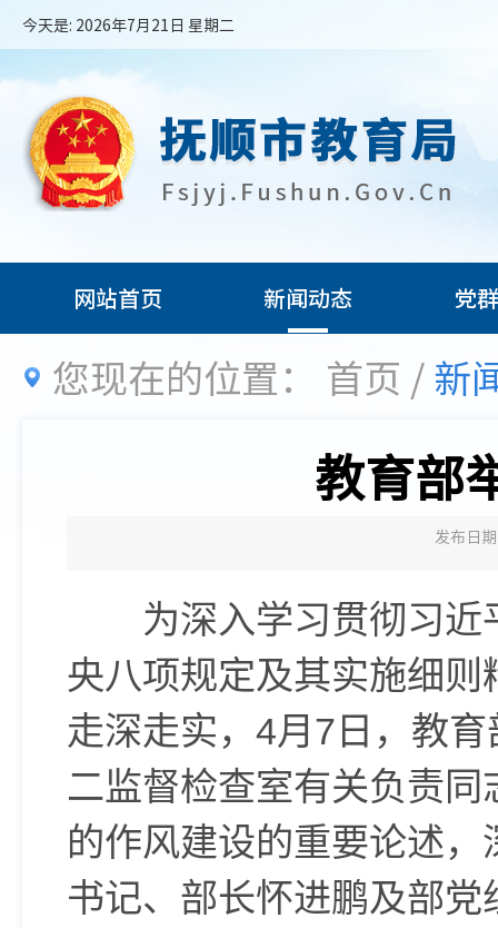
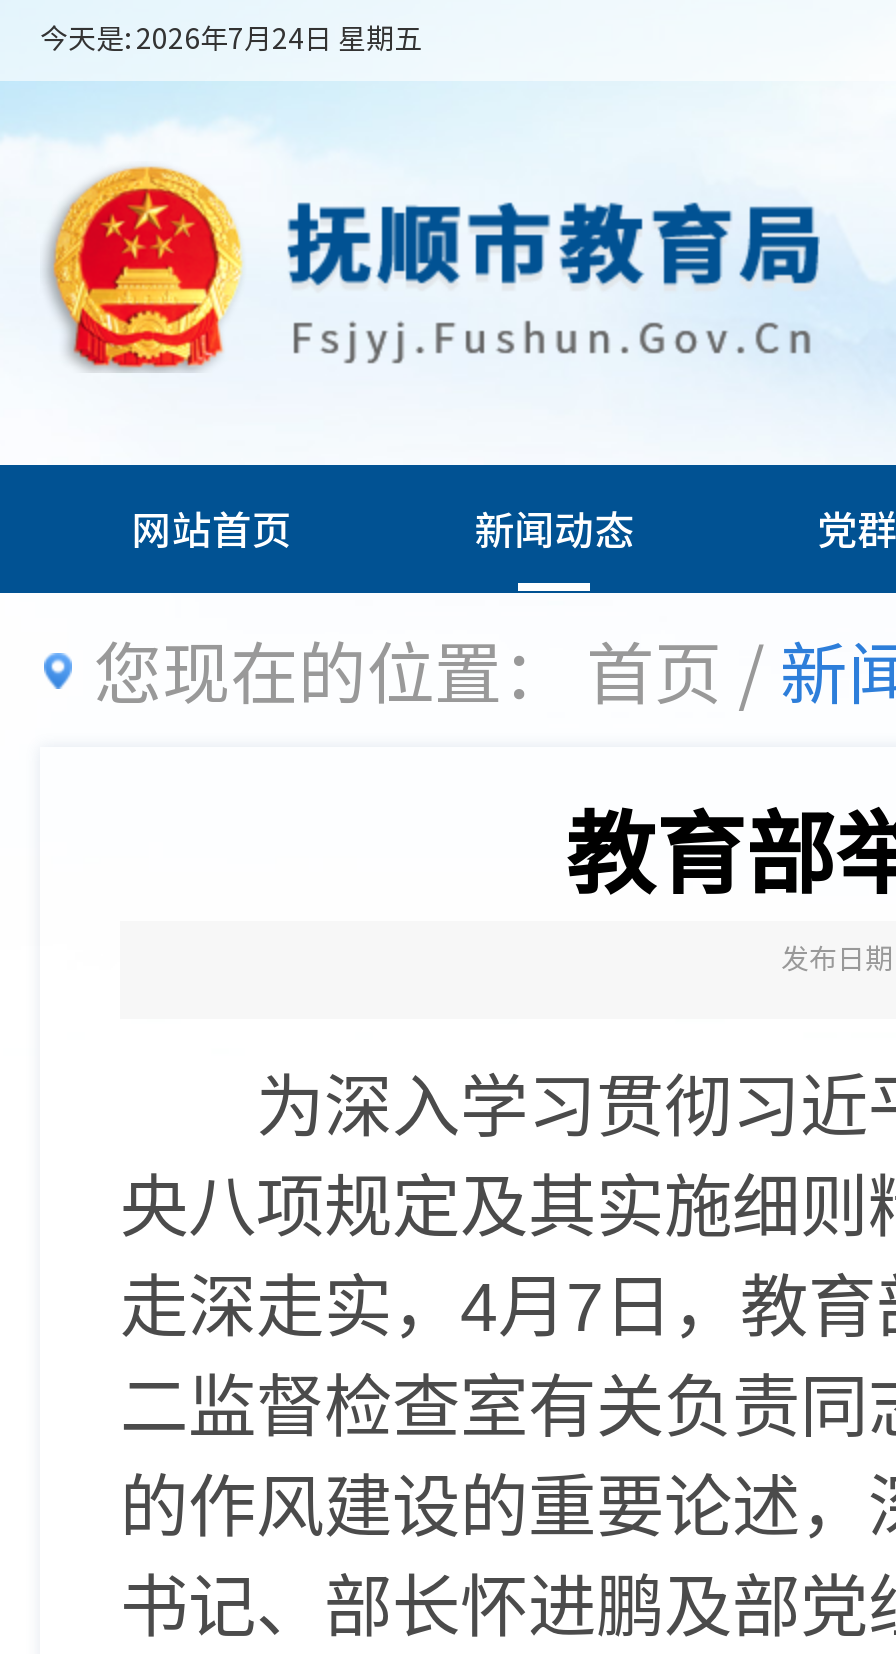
- 今天是: 2026年7月21日 星期二
+ 今天是: 2026年7月24日 星期五
